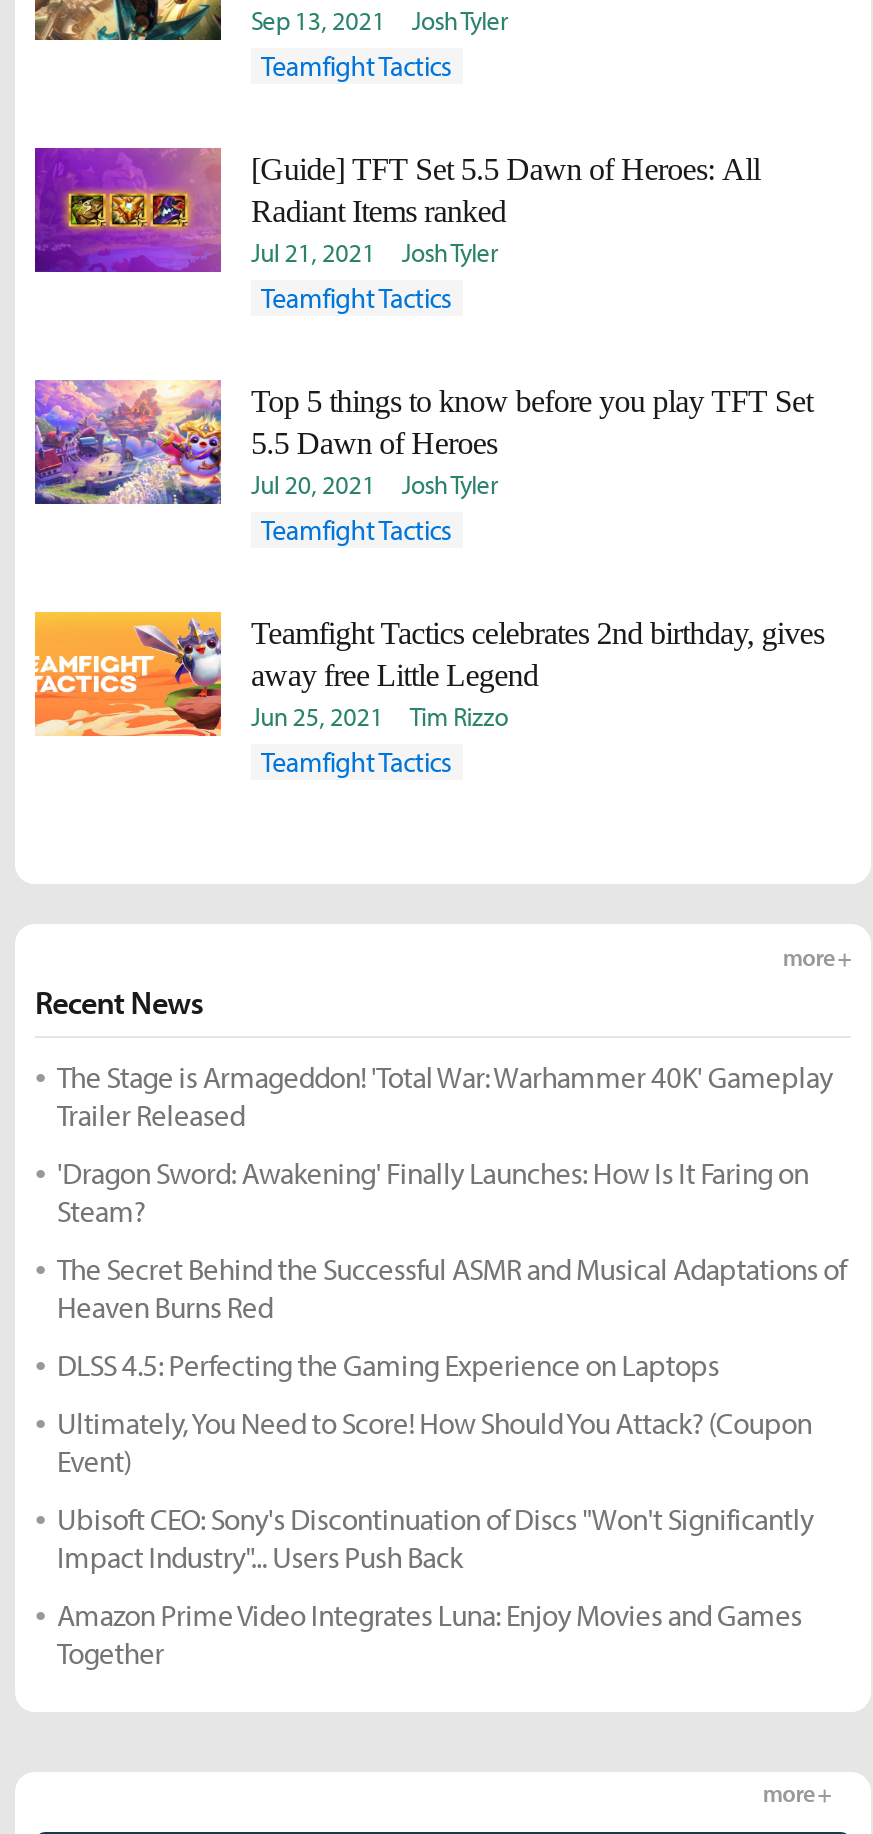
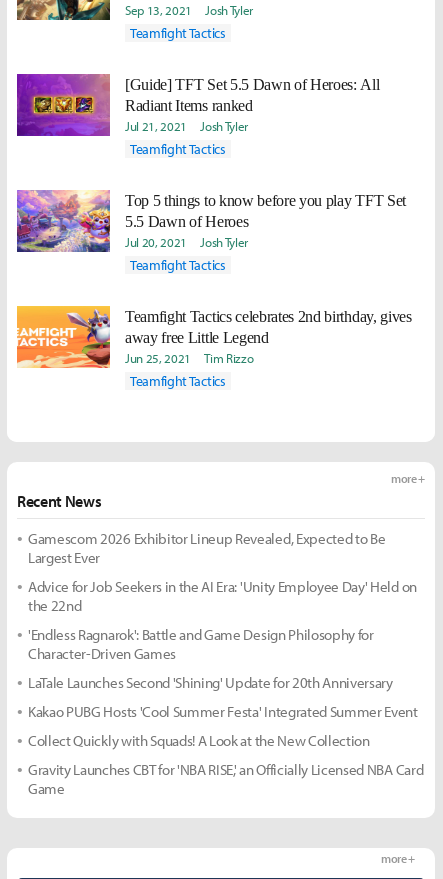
- The Stage is Armageddon! 'Total War: Warhammer 40K' Gameplay
- Trailer Released
+ Gamescom 2026 Exhibitor Lineup Revealed, Expected to Be
+ Largest Ever

- 'Dragon Sword: Awakening' Finally Launches: How Is It Faring on
- Steam?
+ Advice for Job Seekers in the AI Era: 'Unity Employee Day' Held on
+ the 22nd

- The Secret Behind the Successful ASMR and Musical Adaptations of
- Heaven Burns Red
+ 'Endless Ragnarok': Battle and Game Design Philosophy for
+ Character-Driven Games

- DLSS 4.5: Perfecting the Gaming Experience on Laptops
+ LaTale Launches Second 'Shining' Update for 20th Anniversary

- Ultimately, You Need to Score! How Should You Attack? (Coupon
- Event)
+ Kakao PUBG Hosts 'Cool Summer Festa' Integrated Summer Event

- Ubisoft CEO: Sony's Discontinuation of Discs "Won't Significantly
- Impact Industry"... Users Push Back
+ Collect Quickly with Squads! A Look at the New Collection

- Amazon Prime Video Integrates Luna: Enjoy Movies and Games
- Together
+ Gravity Launches CBT for 'NBA RISE,' an Officially Licensed NBA Card
+ Game
